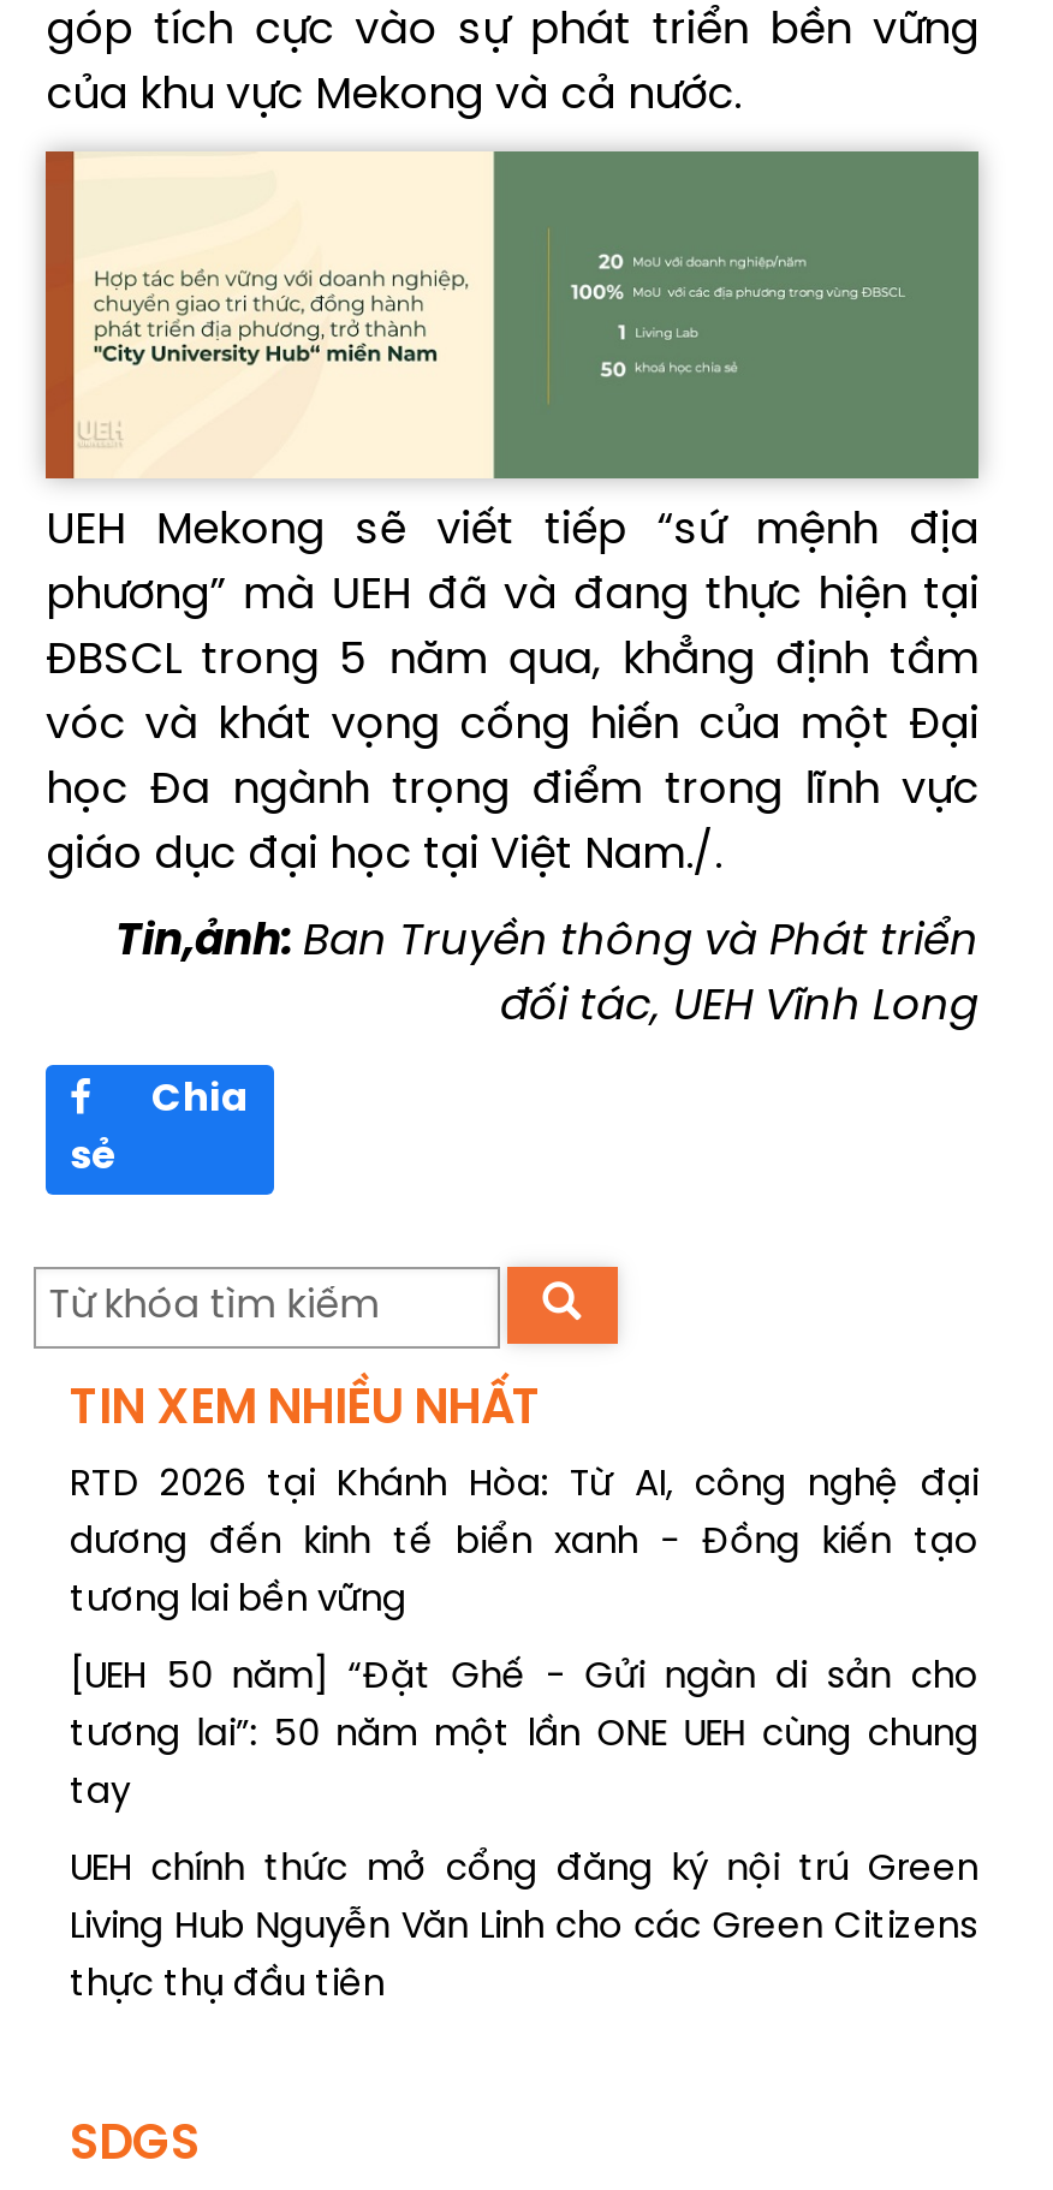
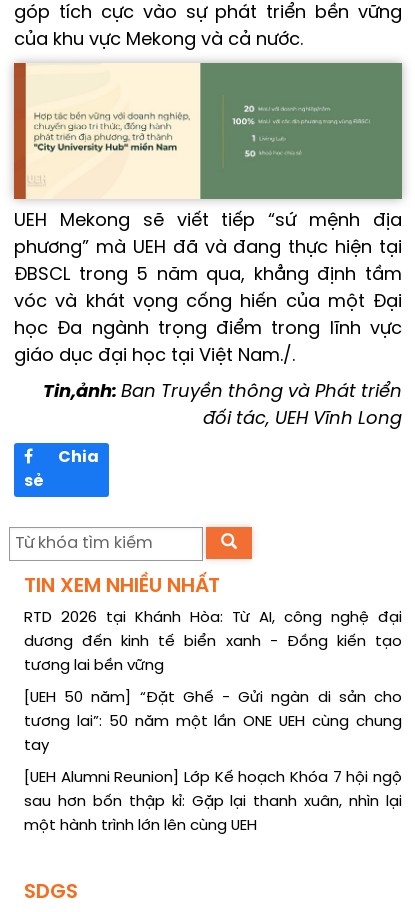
- UEH chính thức mở cổng đăng ký nội trú Green
+ [UEH Alumni Reunion] Lớp Kế hoạch Khóa 7 hội ngộ

- Living Hub Nguyễn Văn Linh cho các Green Citizens
+ sau hơn bốn thập kỉ: Gặp lại thanh xuân, nhìn lại

- thực thụ đầu tiên
+ một hành trình lớn lên cùng UEH
